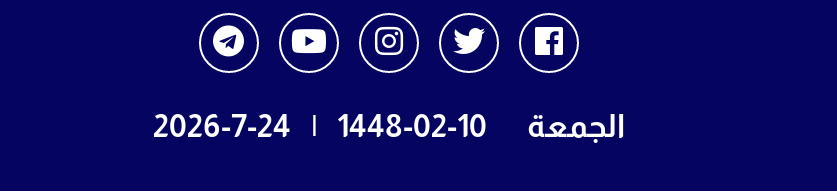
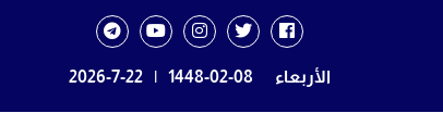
- 2026-7-24
+ 2026-7-22

- الجمعة
- 1448-02-10
+ الأربعاء
+ 1448-02-08
